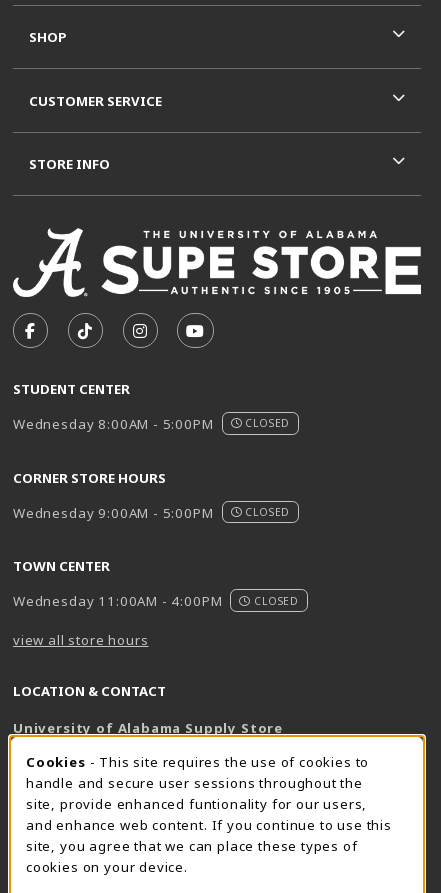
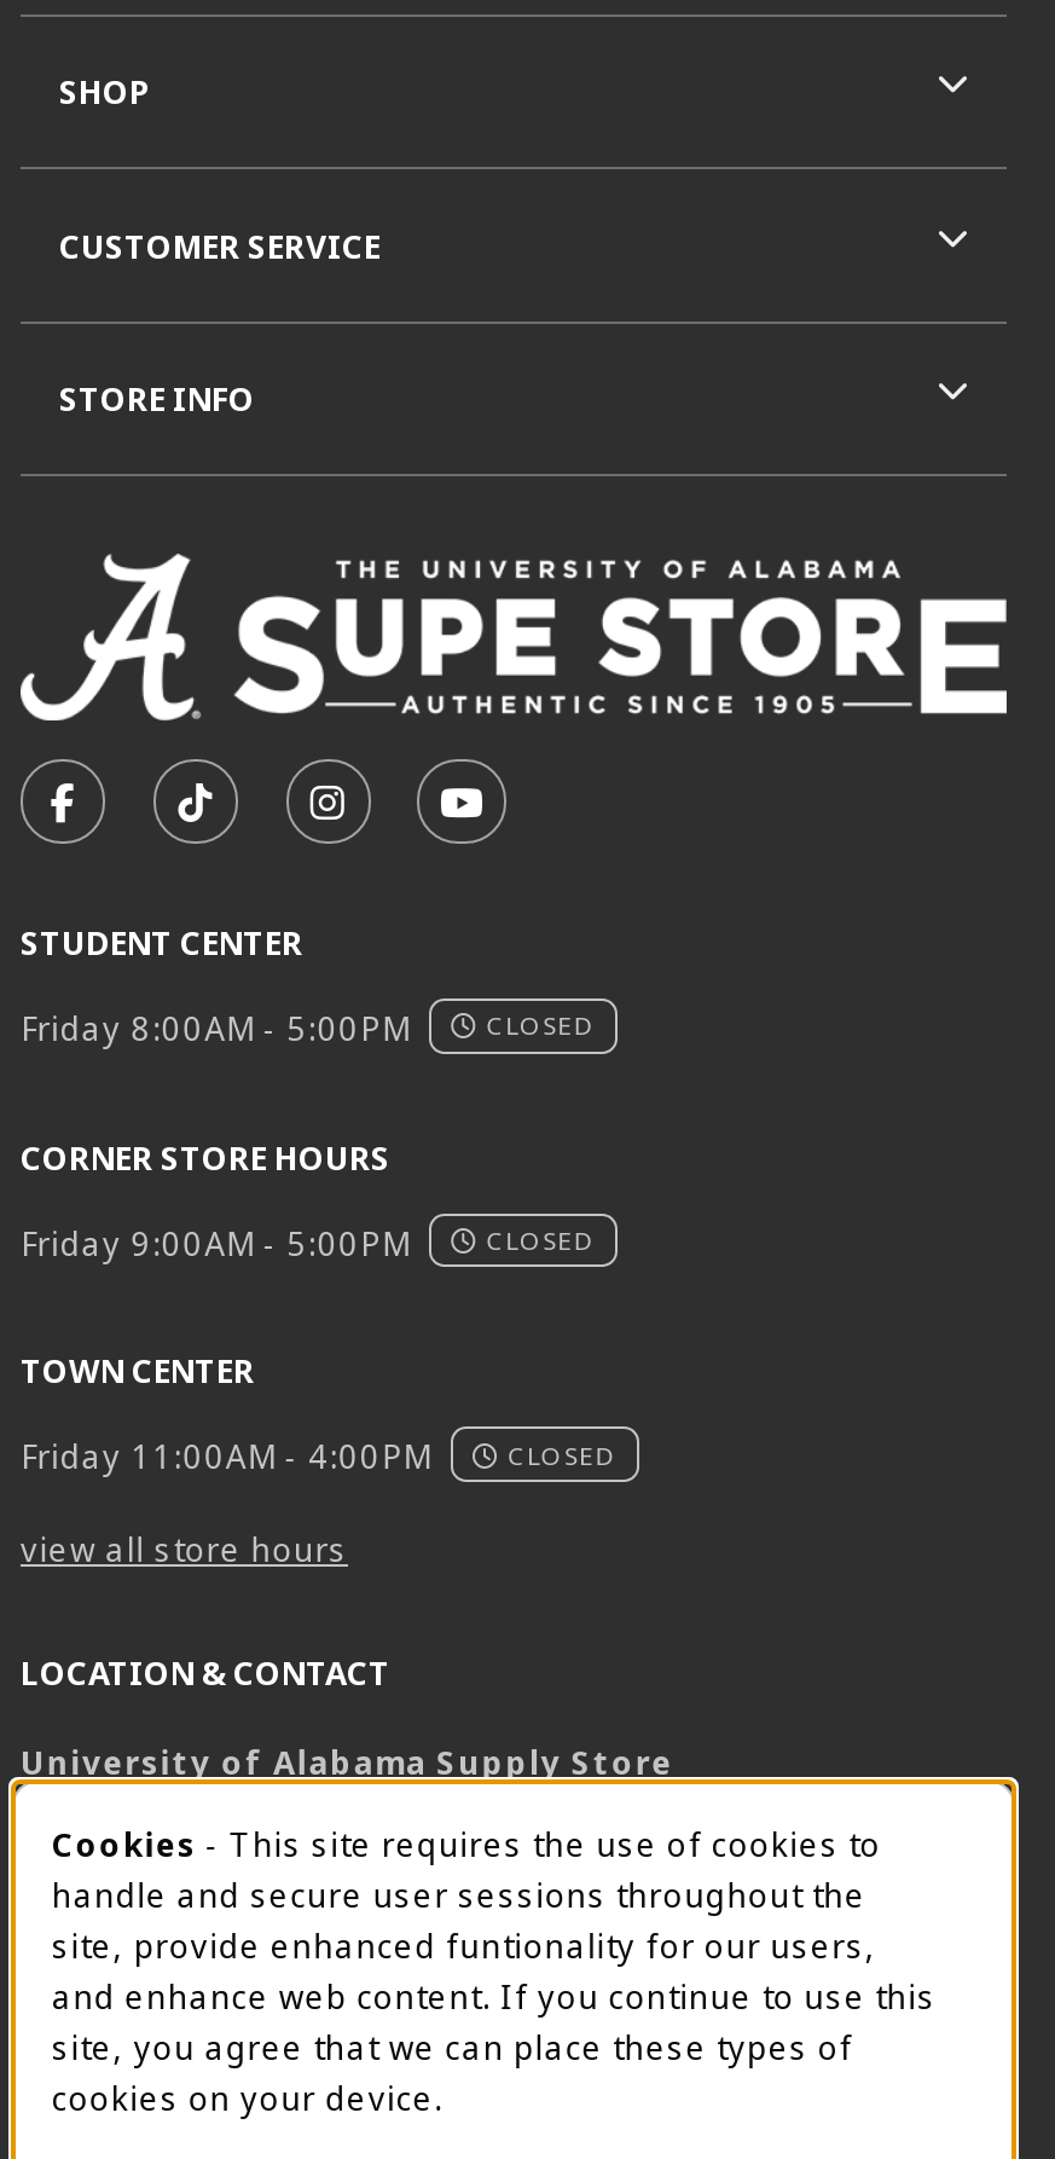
- Wednesday 8:00AM - 5:00PM
+ Friday 8:00AM - 5:00PM

- Wednesday 9:00AM - 5:00PM
+ Friday 9:00AM - 5:00PM

- Wednesday 11:00AM - 4:00PM
+ Friday 11:00AM - 4:00PM
